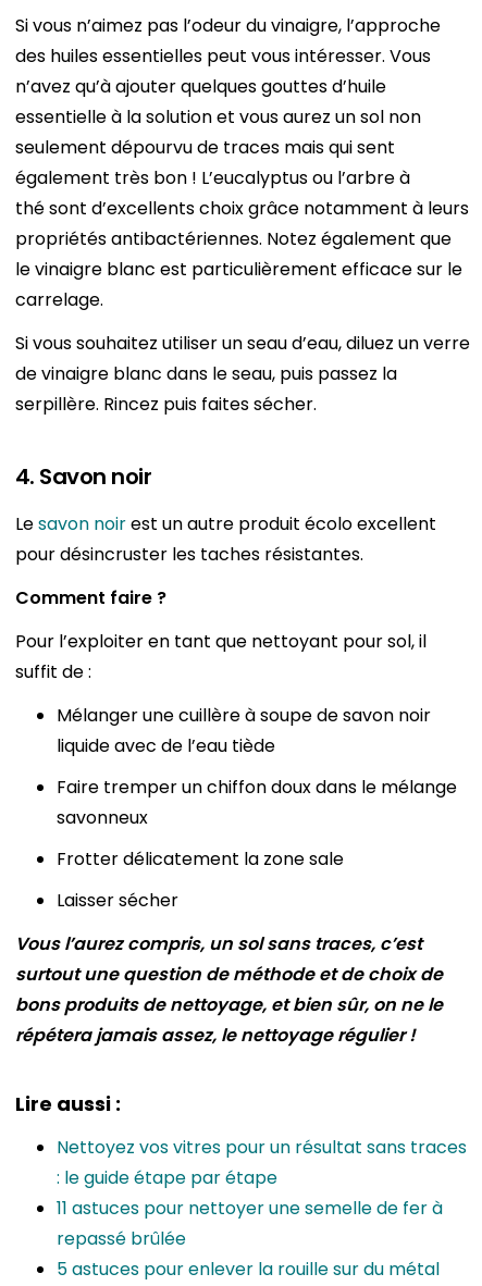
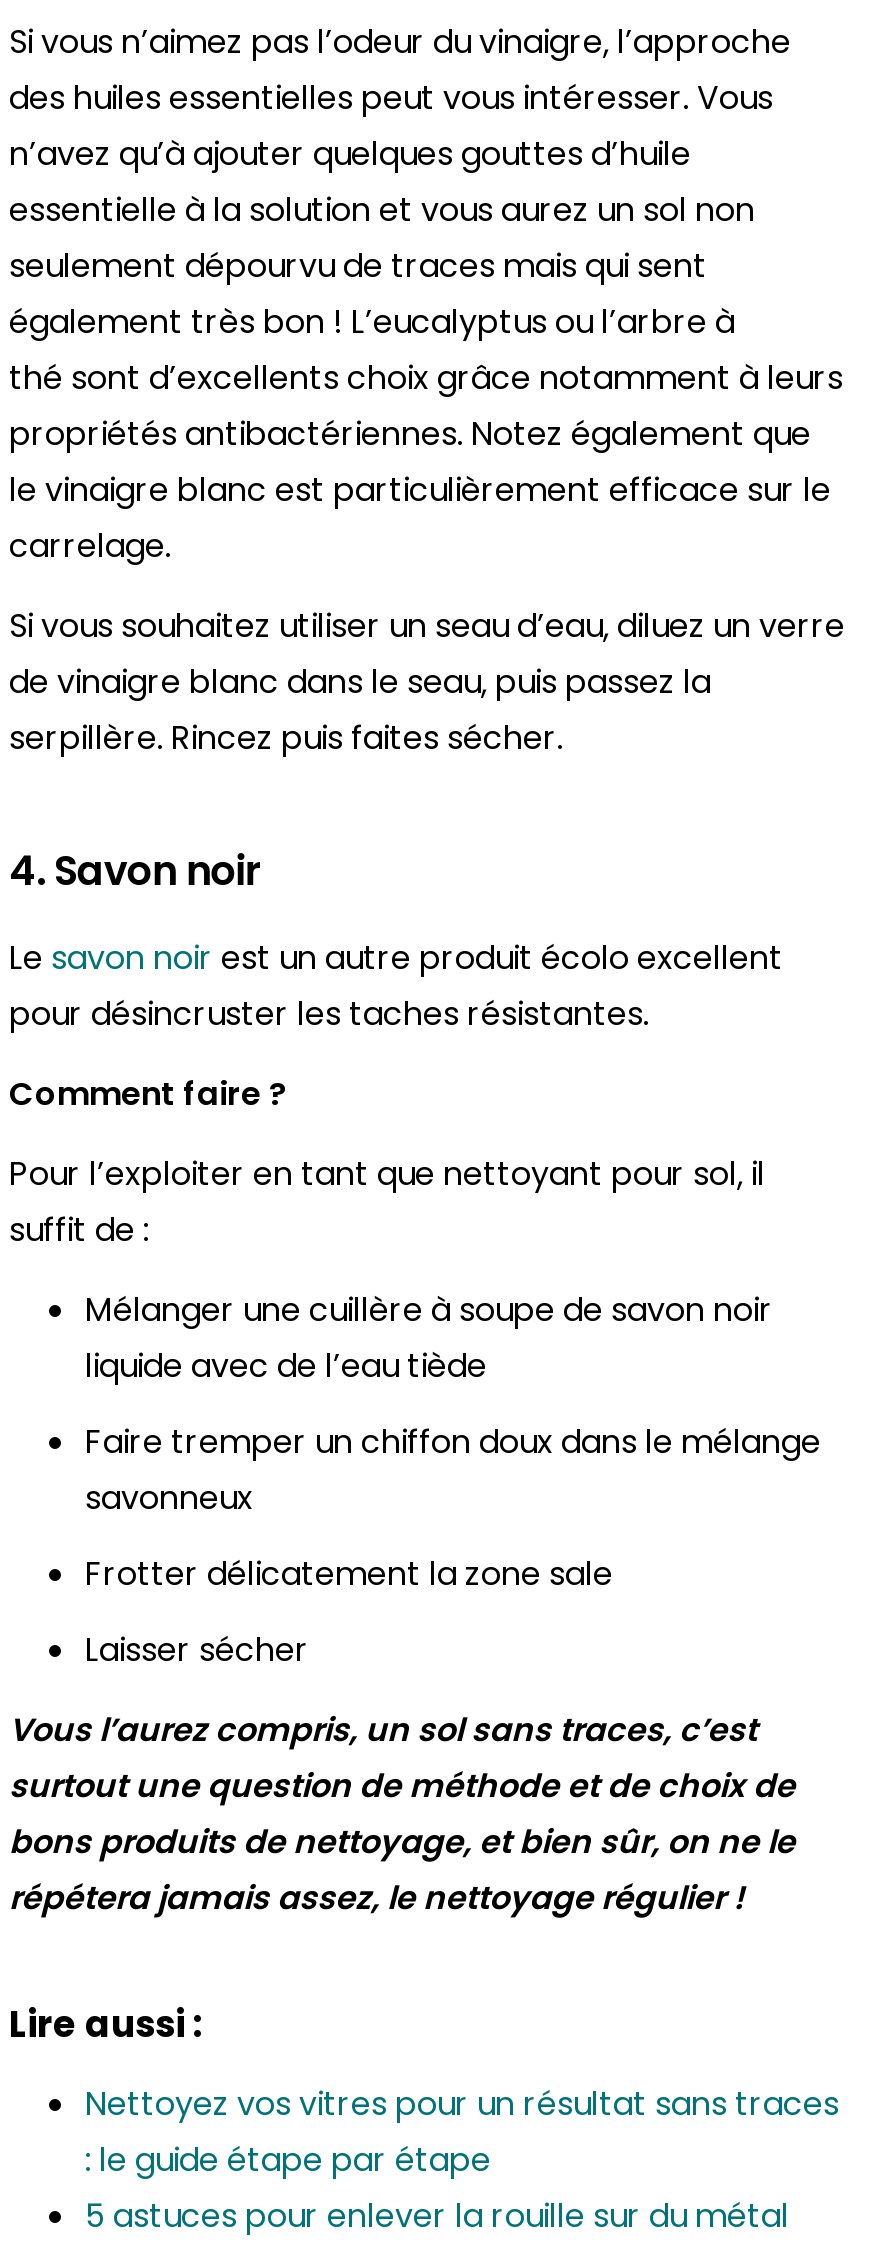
- 11 astuces pour nettoyer une semelle de fer à
- repassé brûlée
